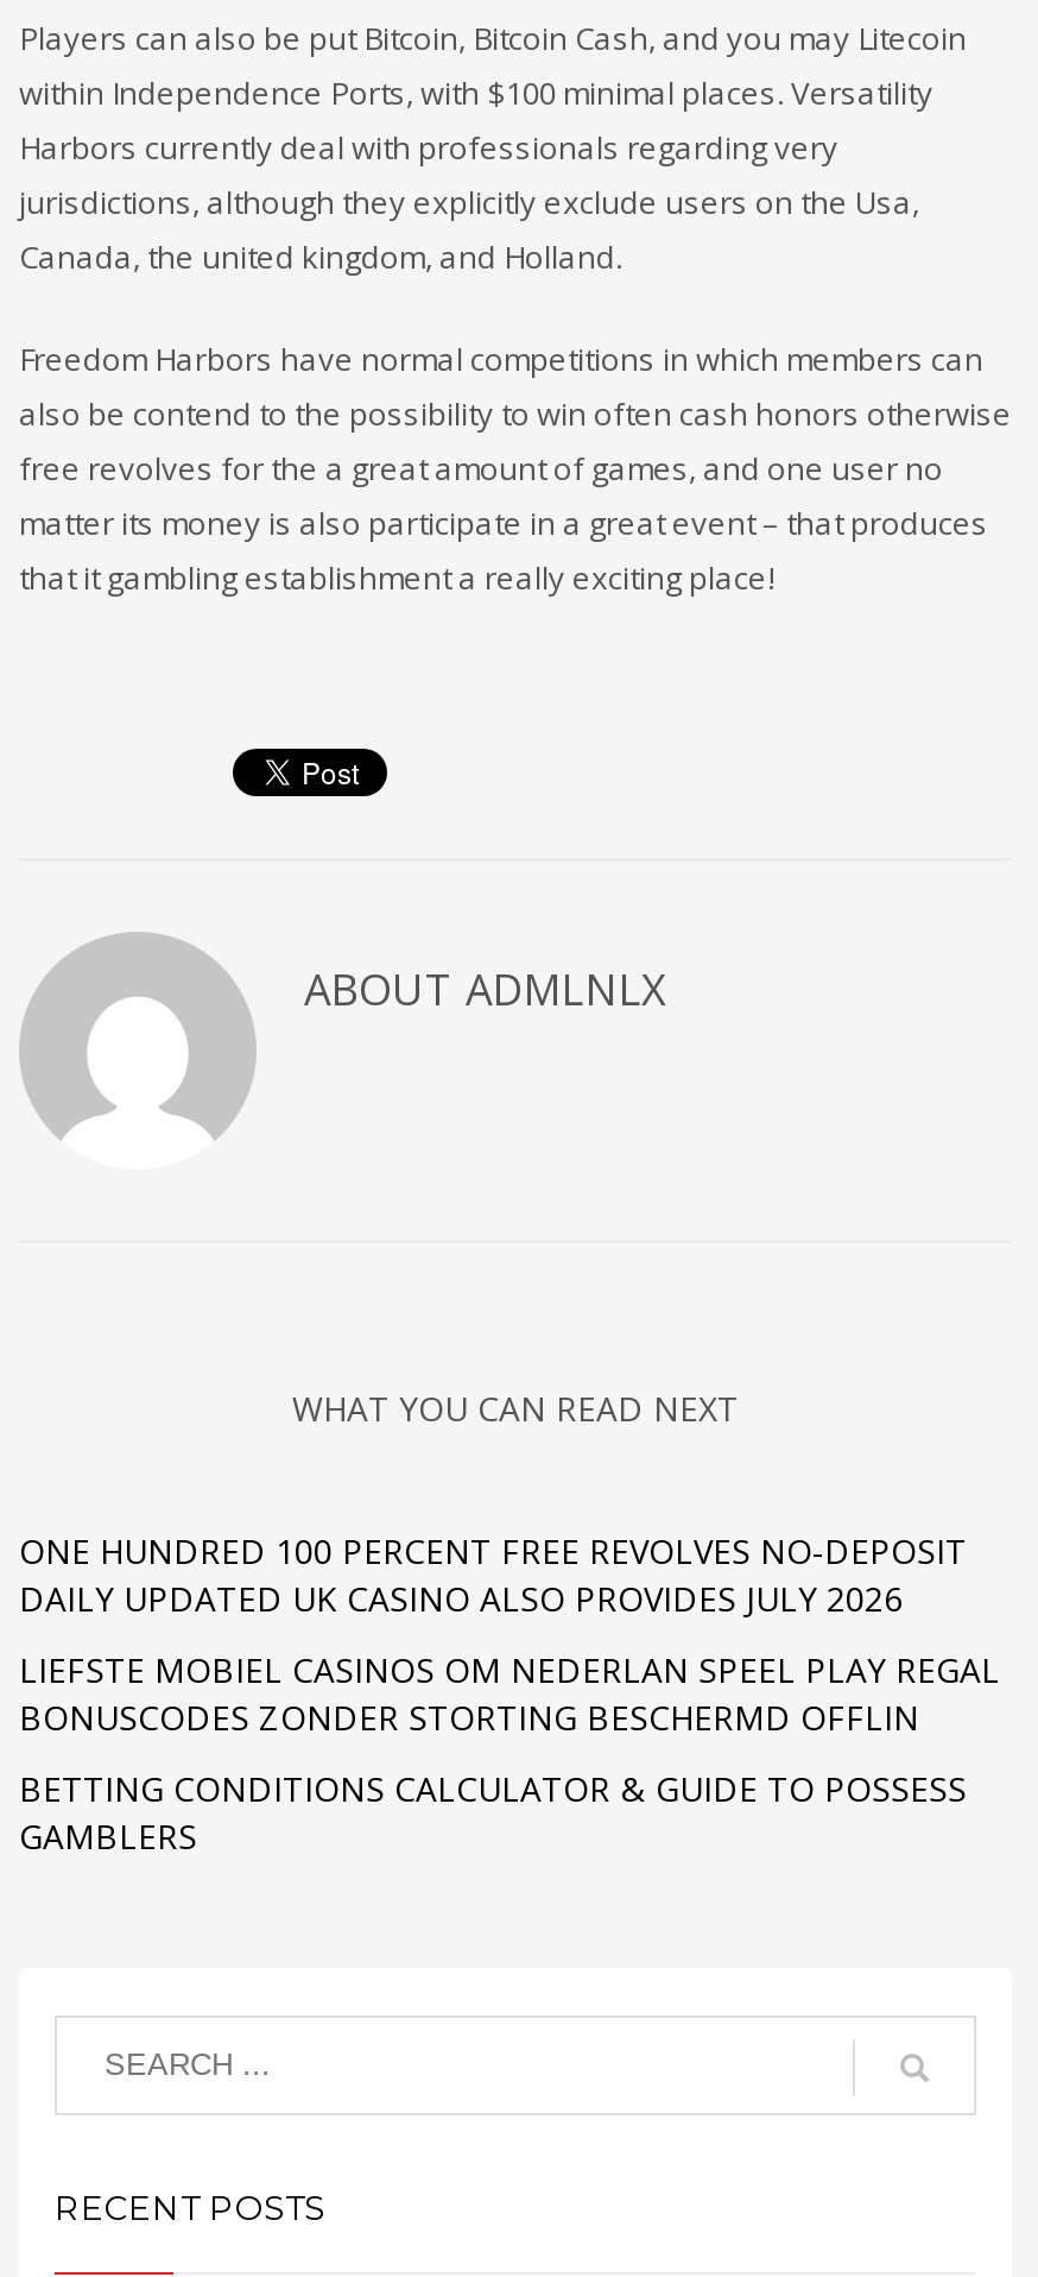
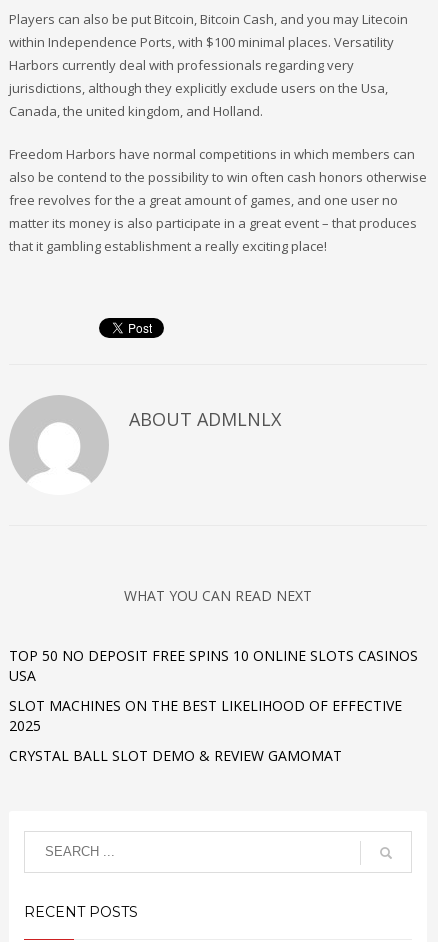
- ONE HUNDRED 100 PERCENT FREE REVOLVES NO-DEPOSIT
- DAILY UPDATED UK CASINO ALSO PROVIDES JULY 2026
+ TOP 50 NO DEPOSIT FREE SPINS 10 ONLINE SLOTS CASINOS
+ USA

- LIEFSTE MOBIEL CASINOS OM NEDERLAN SPEEL PLAY REGAL
- BONUSCODES ZONDER STORTING BESCHERMD OFFLIN
+ SLOT MACHINES ON THE BEST LIKELIHOOD OF EFFECTIVE
+ 2025

- BETTING CONDITIONS CALCULATOR & GUIDE TO POSSESS
- GAMBLERS
+ CRYSTAL BALL SLOT DEMO & REVIEW GAMOMAT
